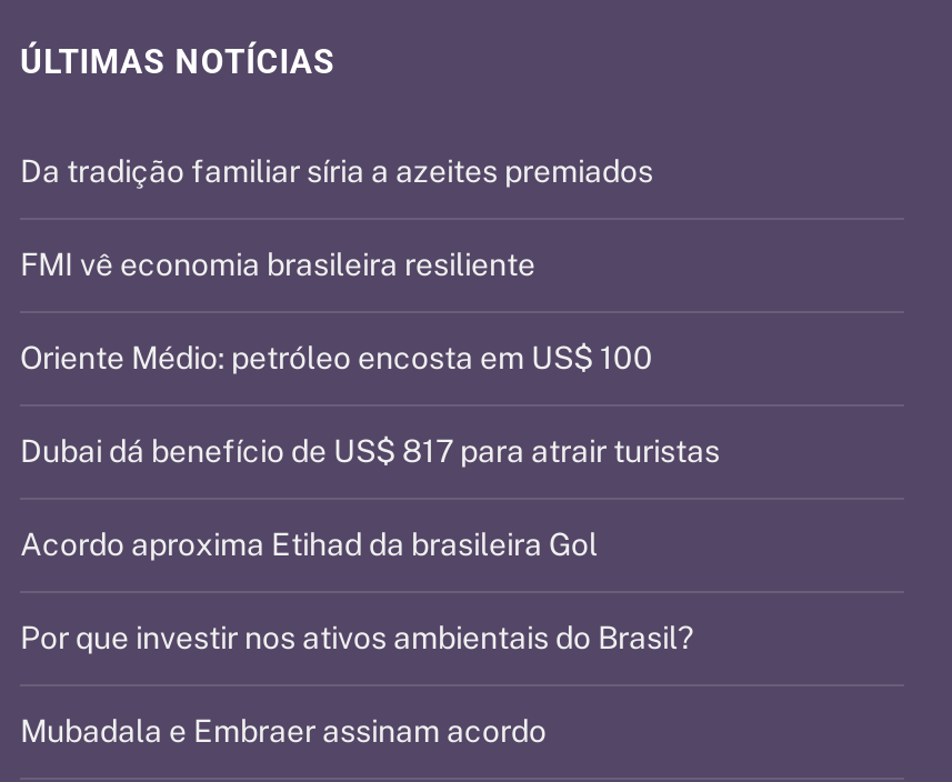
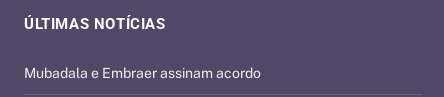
- Da tradição familiar síria a azeites premiados
- FMI vê economia brasileira resiliente
- Oriente Médio: petróleo encosta em US$ 100
- Dubai dá benefício de US$ 817 para atrair turistas
- Acordo aproxima Etihad da brasileira Gol
- Por que investir nos ativos ambientais do Brasil?
